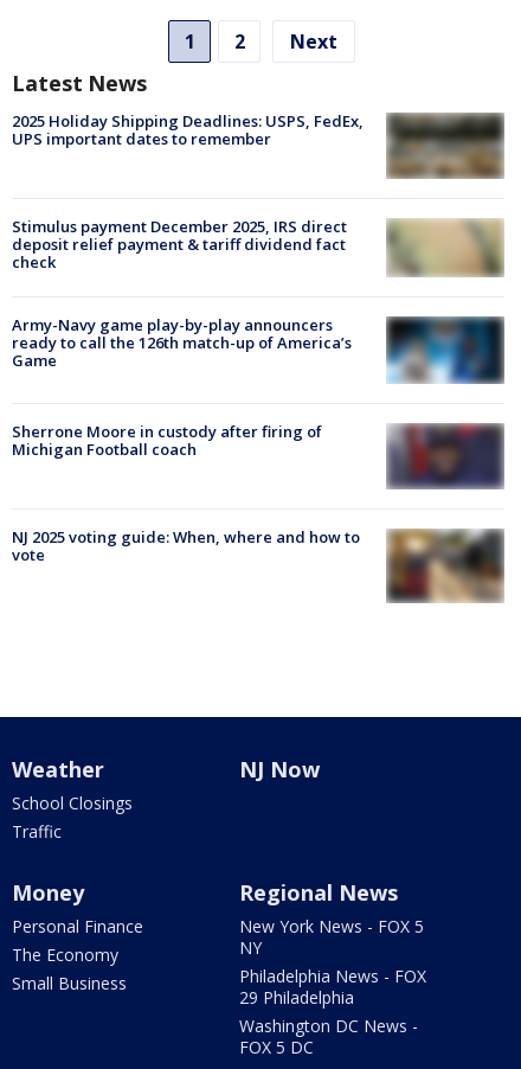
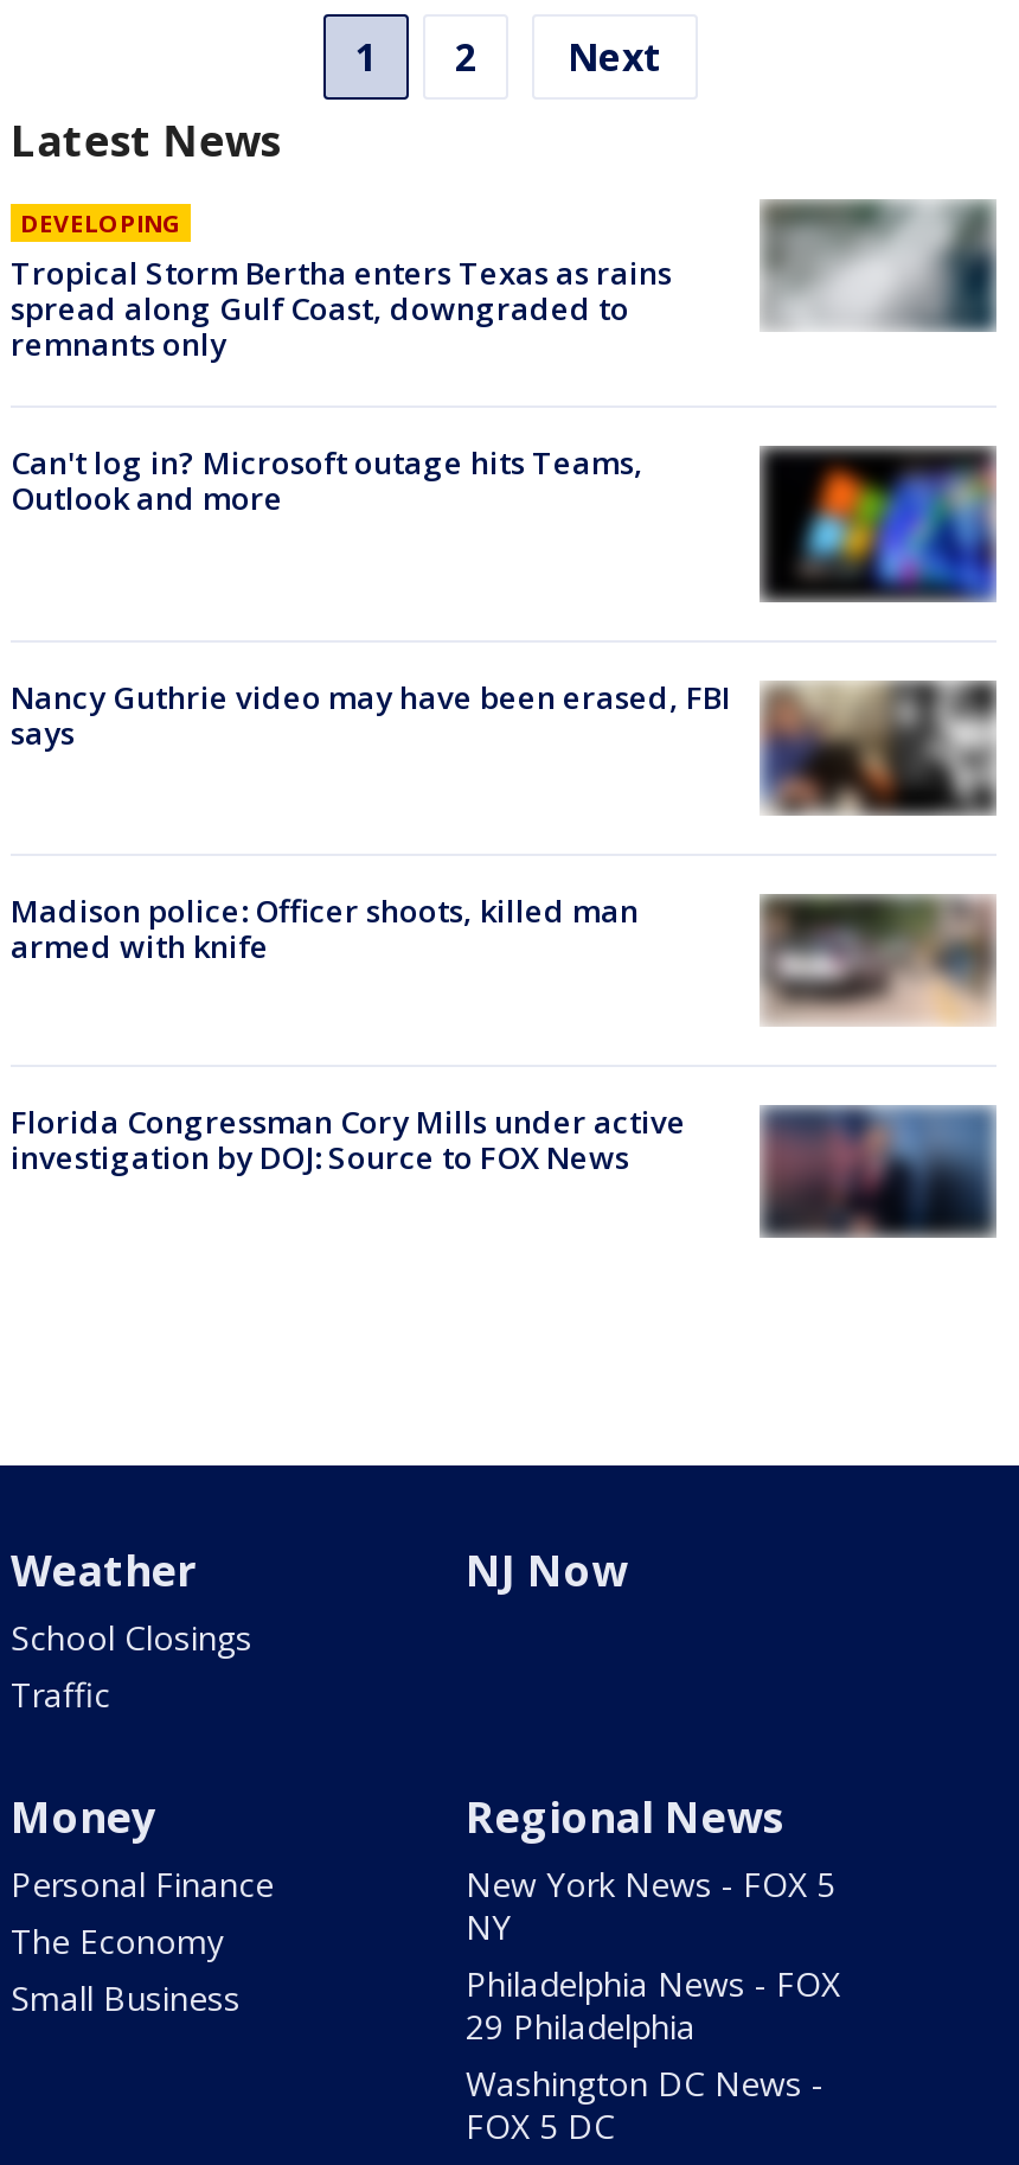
- [image]
- 2025 Holiday Shipping Deadlines: USPS, FedEx,
- UPS important dates to remember
+ [image]
+ DEVELOPING
+ Tropical Storm Bertha enters Texas as rains
+ spread along Gulf Coast, downgraded to
+ remnants only

- Stimulus payment December 2025, IRS direct
- deposit relief payment & tariff dividend fact
- check
+ Can't log in? Microsoft outage hits Teams,
+ Outlook and more

- [image]
+ [image]

- [image]
- Army-Navy game play-by-play announcers
- ready to call the 126th match-up of America’s
- Game
+ [image]
+ Nancy Guthrie video may have been erased, FBI
+ says

- Sherrone Moore in custody after firing of
- Michigan Football coach
+ Madison police: Officer shoots, killed man
+ armed with knife

- [image]
+ [image]

- [image]
- NJ 2025 voting guide: When, where and how to
- vote
+ [image]
+ Florida Congressman Cory Mills under active
+ investigation by DOJ: Source to FOX News
